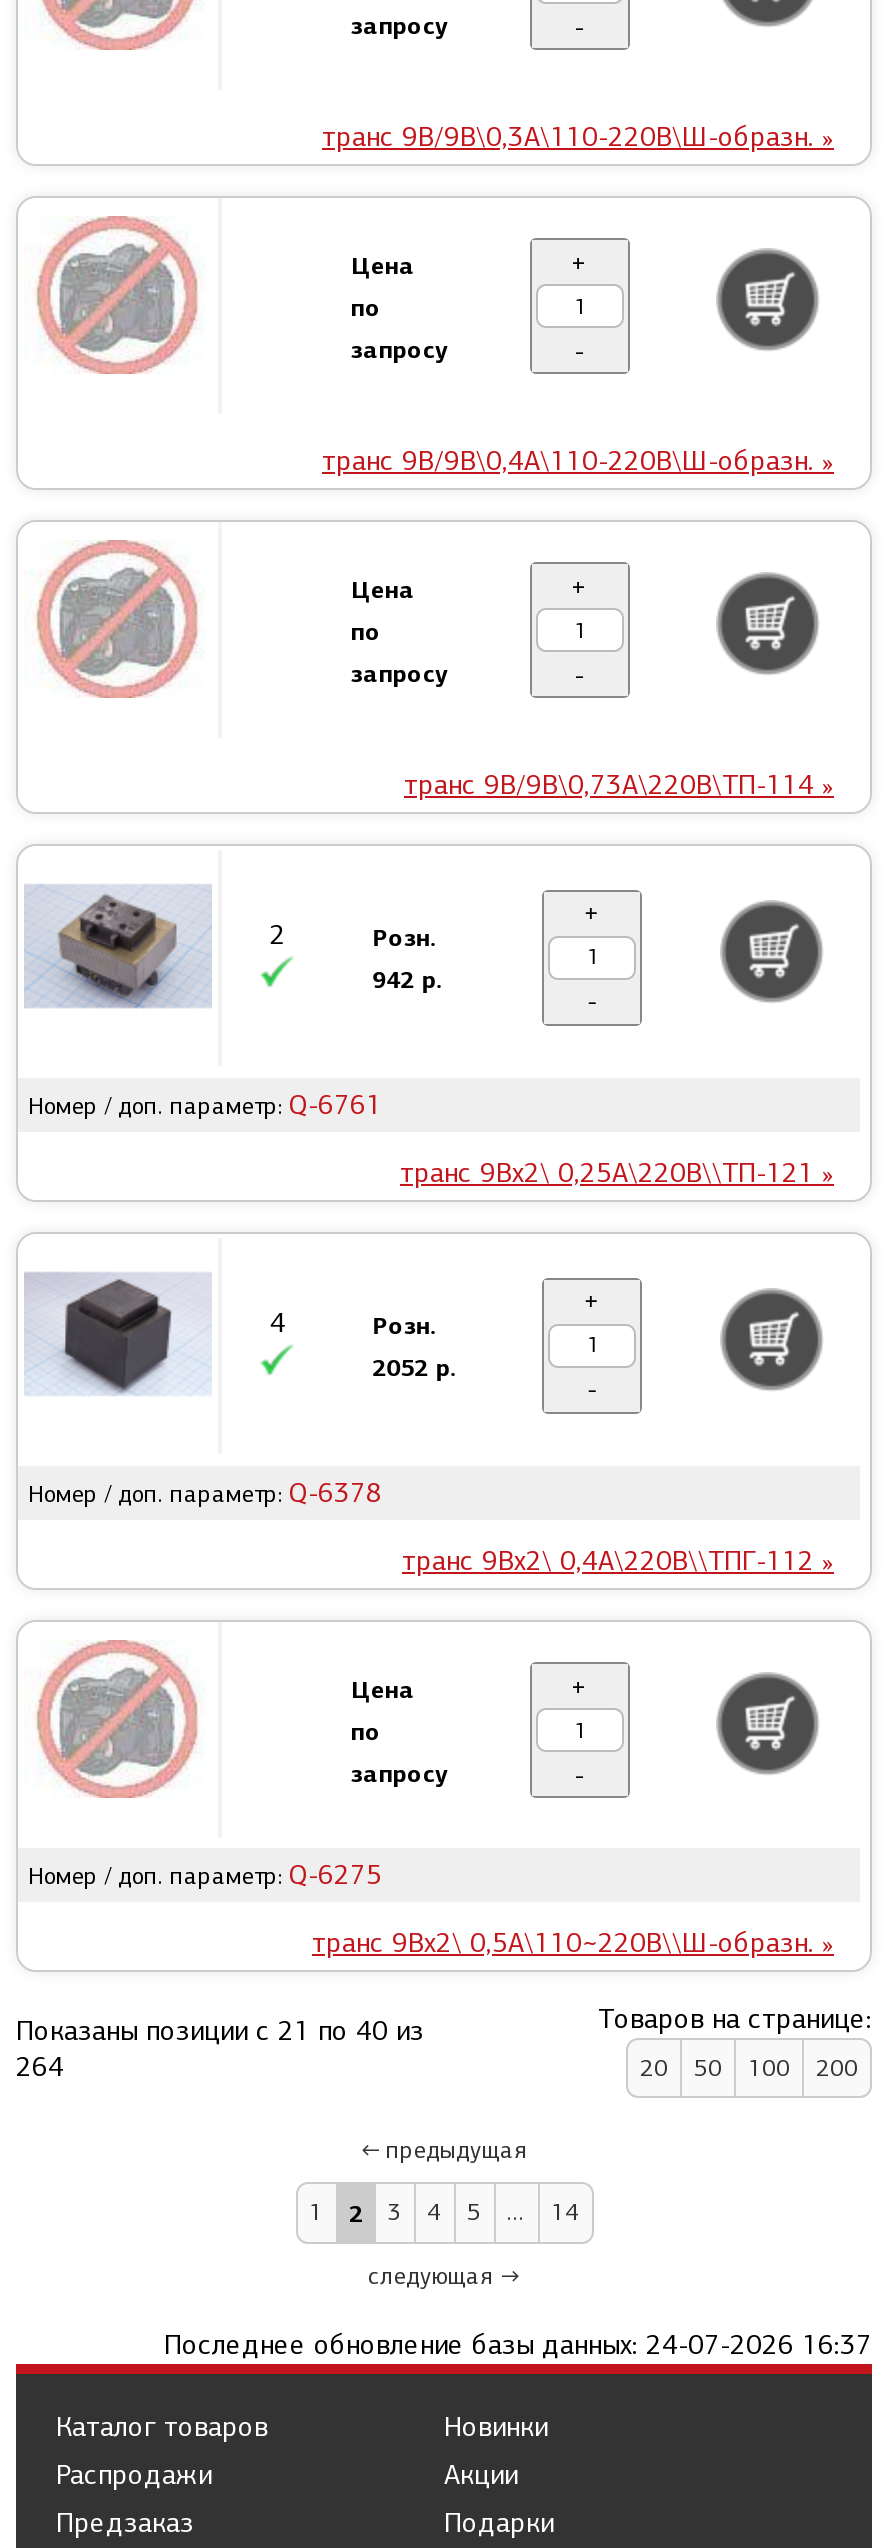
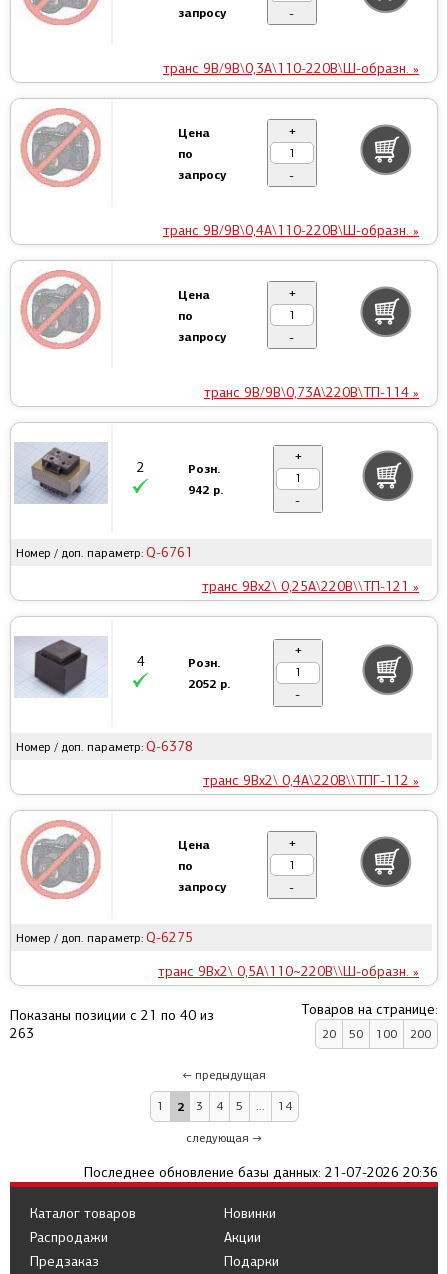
- 264
+ 263

- Последнее обновление базы данных: 24-07-2026 16:37
+ Последнее обновление базы данных: 21-07-2026 20:36
